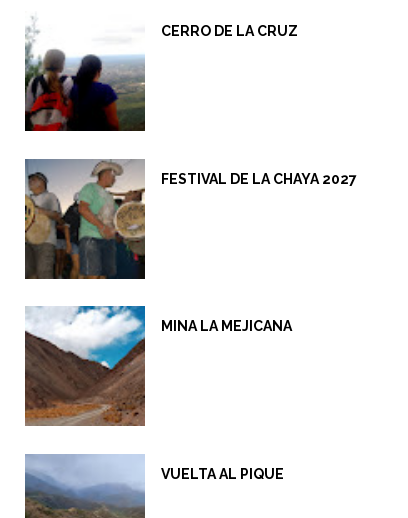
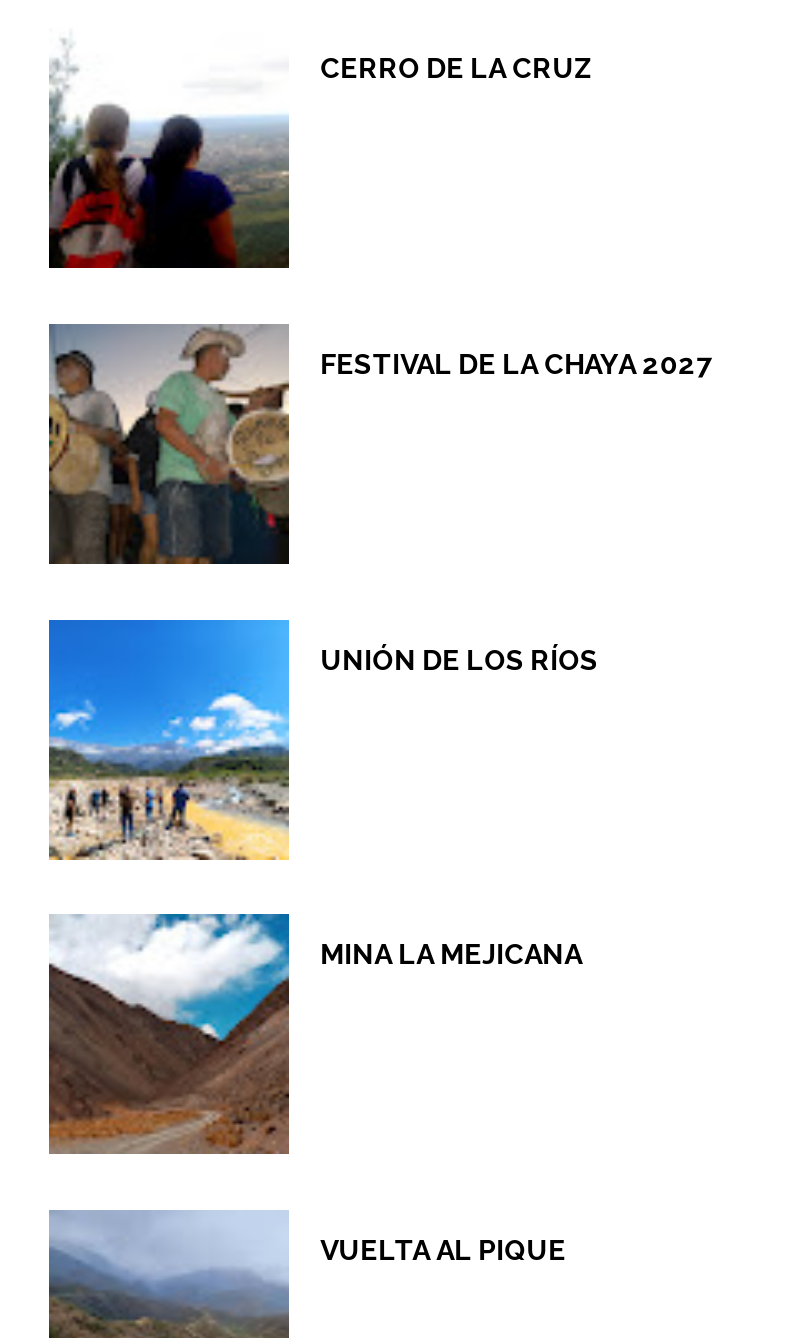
+ [image]
+ UNIÓN DE LOS RÍOS
